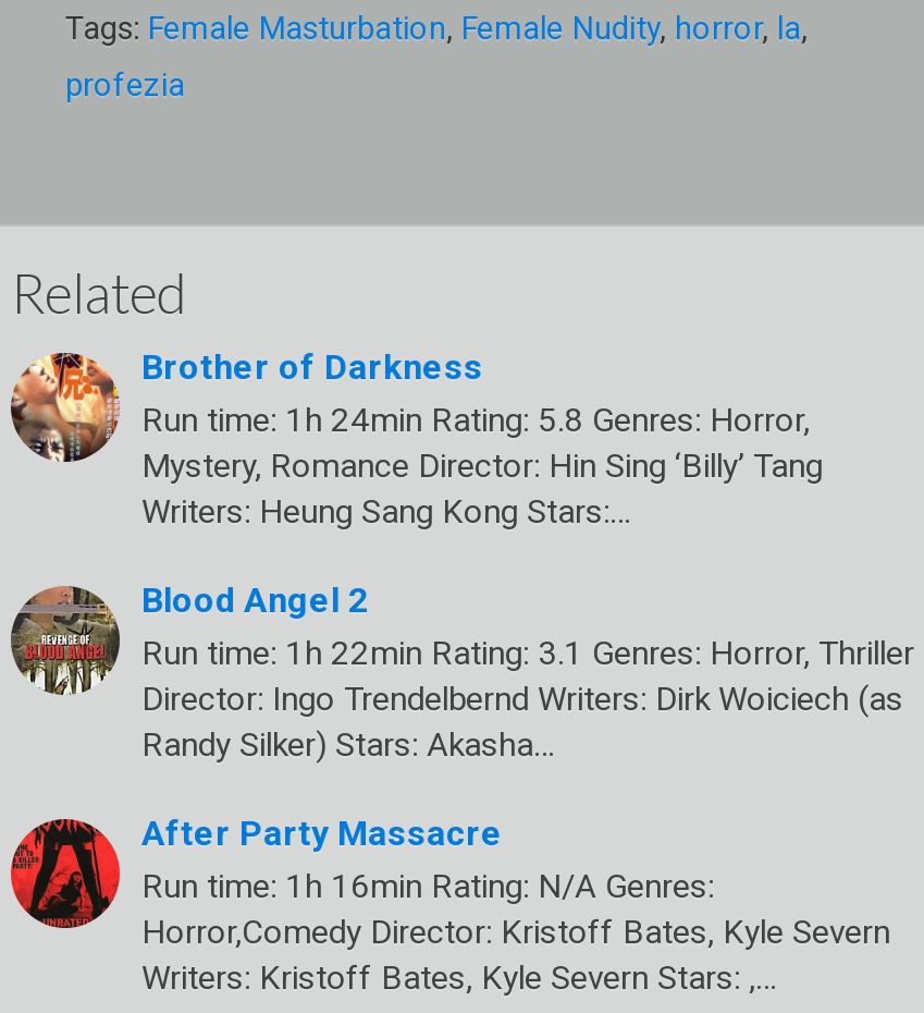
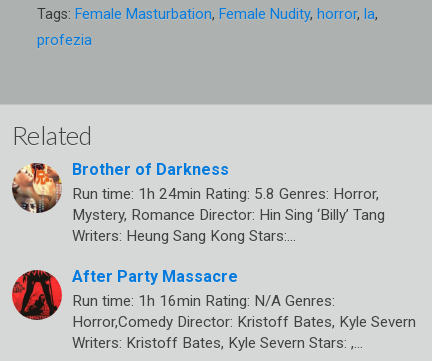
- [image]
- Blood Angel 2
- Run time: 1h 22min Rating: 3.1 Genres: Horror, Thriller
- Director: Ingo Trendelbernd Writers: Dirk Woiciech (as
- Randy Silker) Stars: Akasha…
